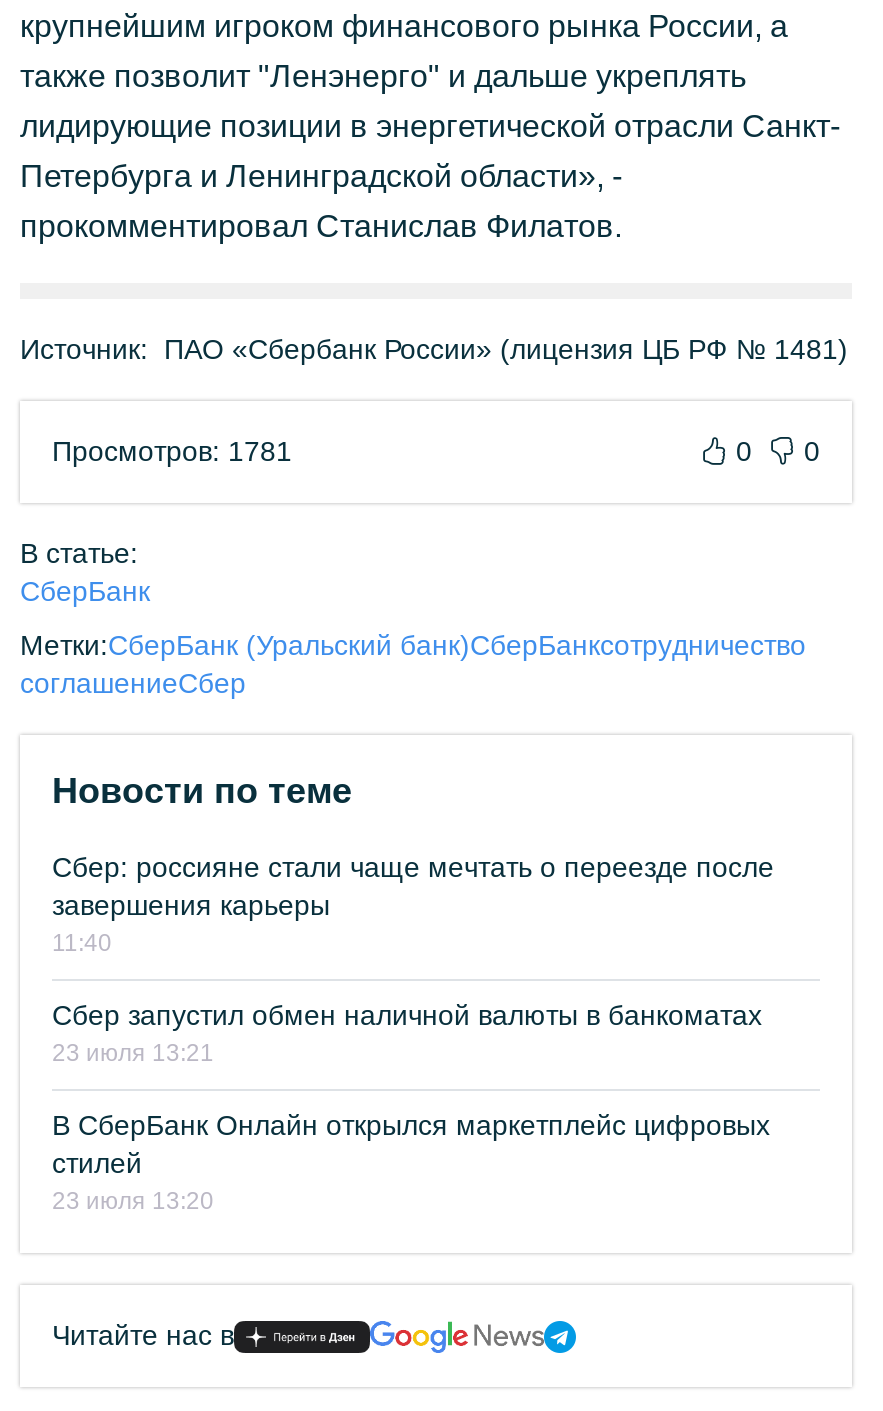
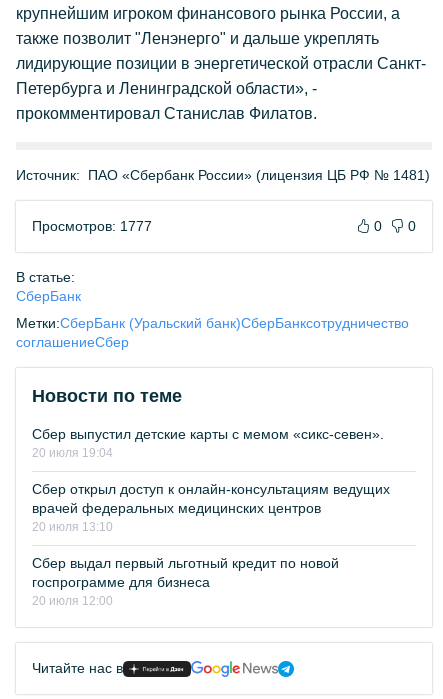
- Просмотров: 1781
+ Просмотров: 1777

- Сбер: россияне стали чаще мечтать о переезде после
- завершения карьеры
- 11:40
+ Сбер выпустил детские карты с мемом «сикс-севен».
+ 20 июля 19:04

- Сбер запустил обмен наличной валюты в банкоматах
- 23 июля 13:21
+ Сбер открыл доступ к онлайн-консультациям ведущих
+ врачей федеральных медицинских центров
+ 20 июля 13:10

- В СберБанк Онлайн открылся маркетплейс цифровых
- стилей
- 23 июля 13:20
+ Сбер выдал первый льготный кредит по новой
+ госпрограмме для бизнеса
+ 20 июля 12:00
